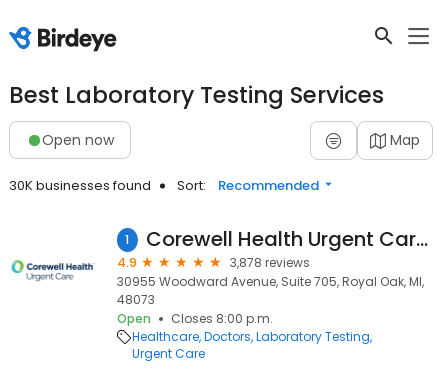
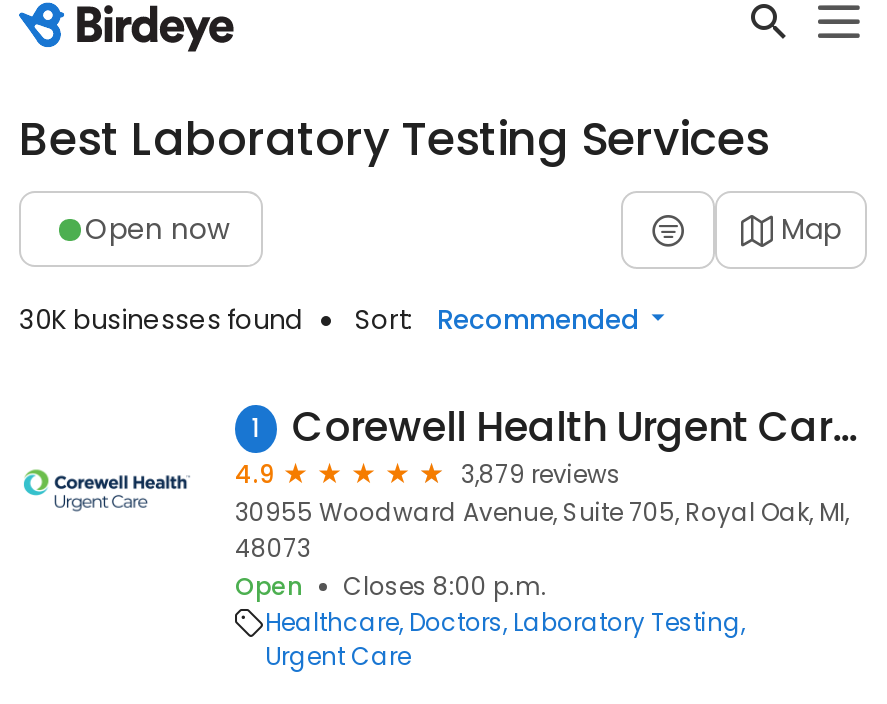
- 3,878 reviews
+ 3,879 reviews
